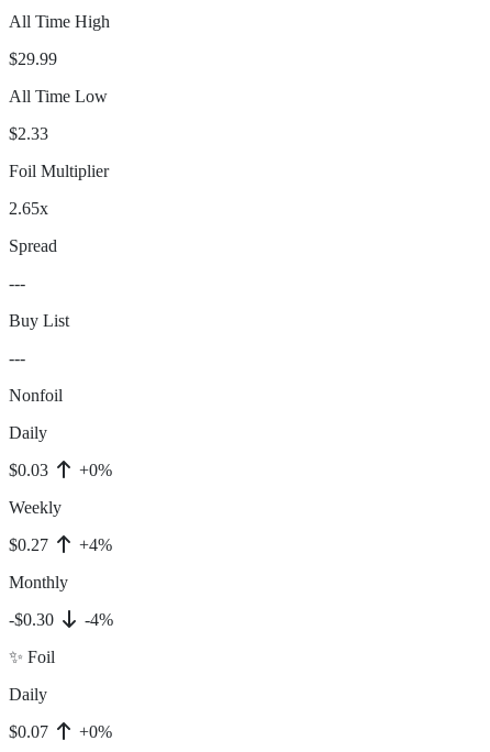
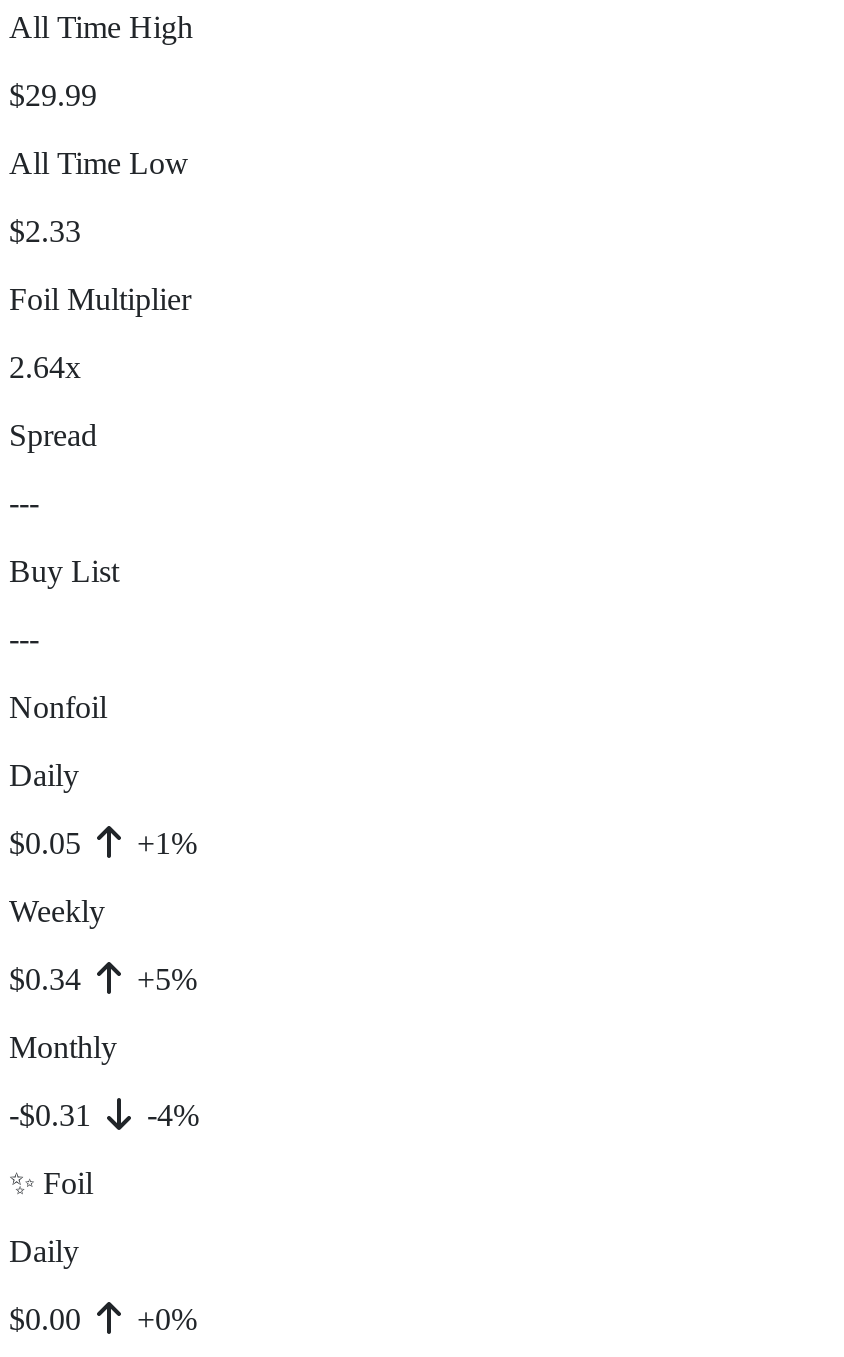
- 2.65x
+ 2.64x

- $0.03
+ $0.05

- +0%
+ +1%

- $0.27
+ $0.34

- +4%
+ +5%

- -$0.30 -4%
+ -$0.31 -4%

- $0.07 +0%
+ $0.00 +0%
